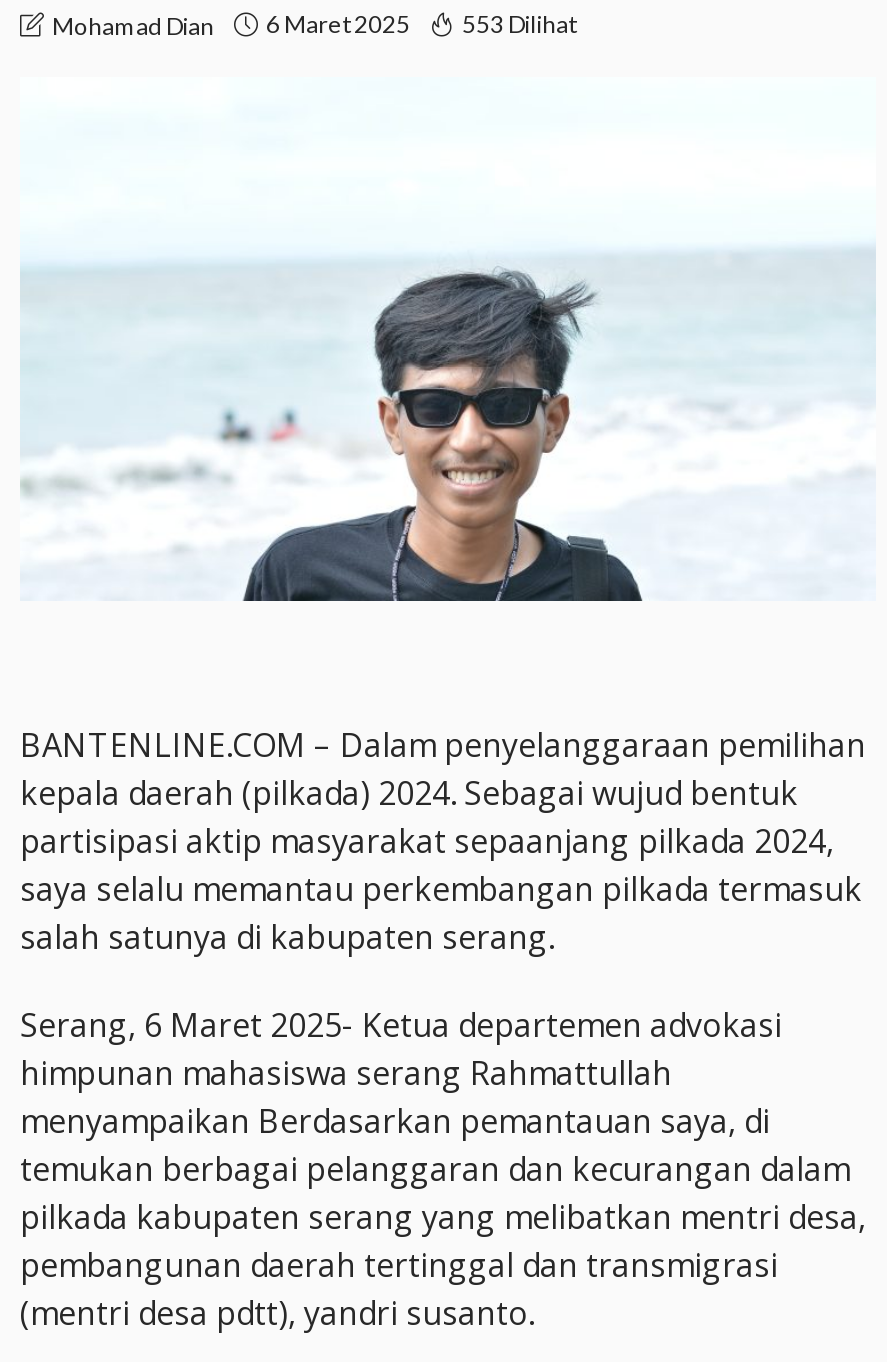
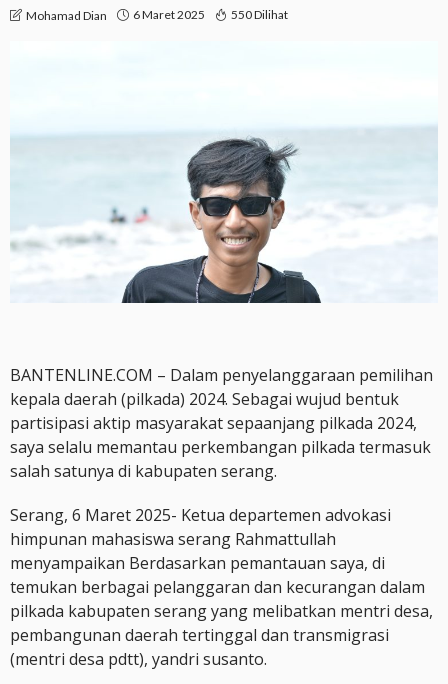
- Mohamad Dian 6 Maret 2025 553 Dilihat
+ Mohamad Dian 6 Maret 2025 550 Dilihat
